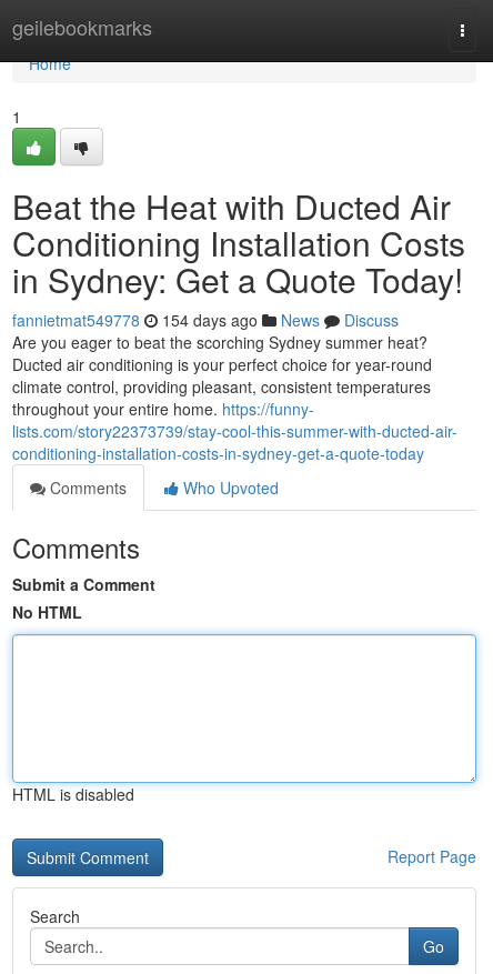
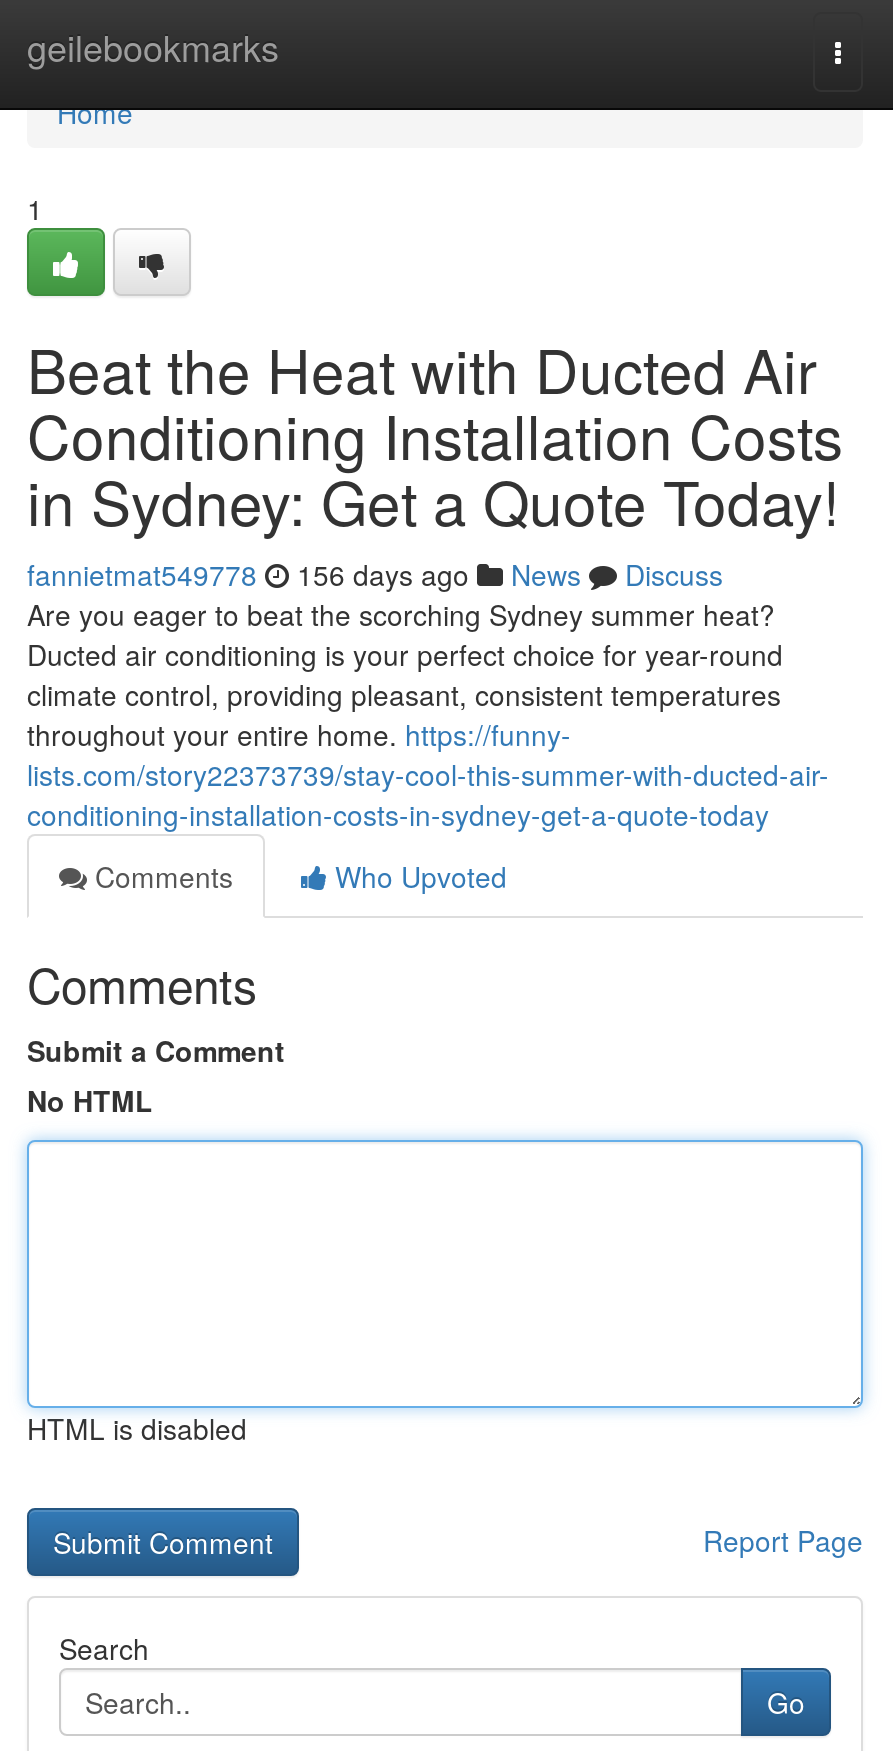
- fannietmat549778 154 days ago News Discuss
+ fannietmat549778 156 days ago News Discuss
